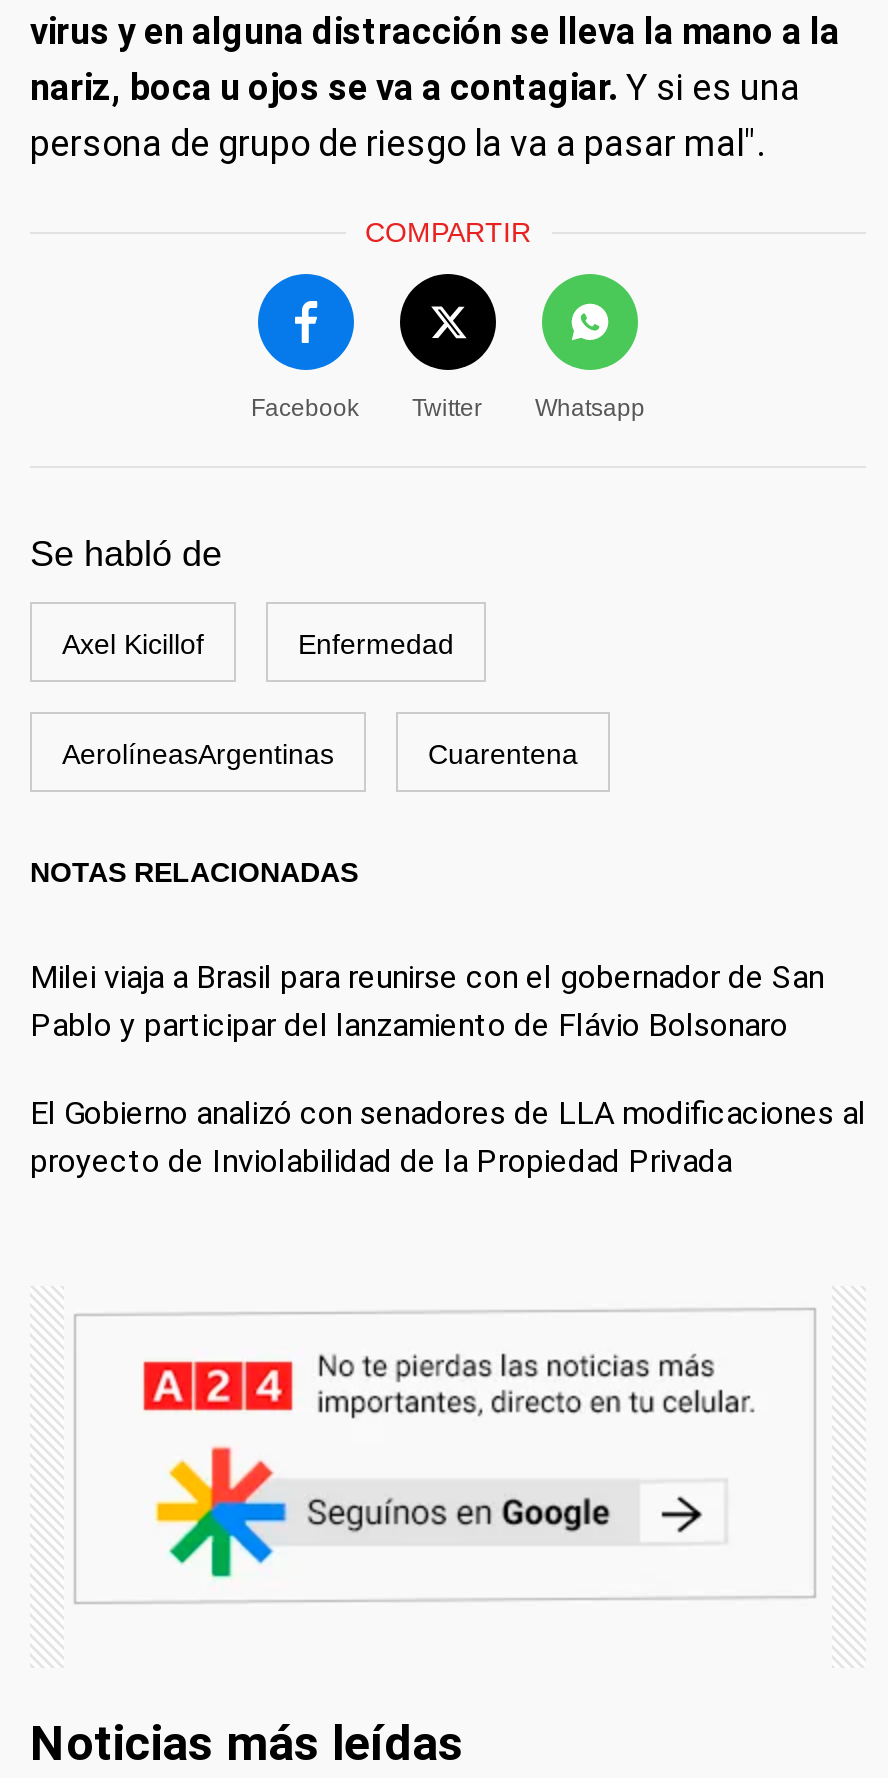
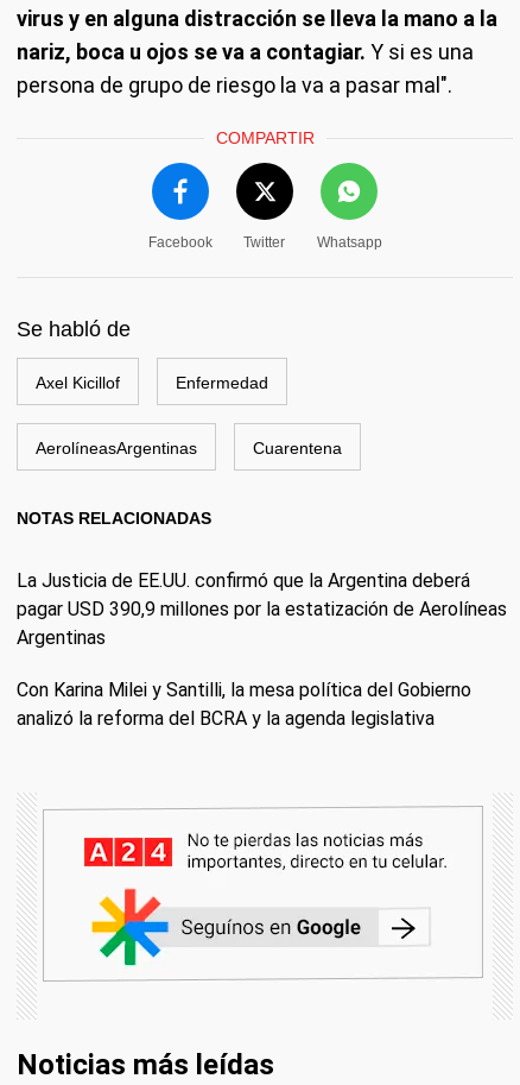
- Milei viaja a Brasil para reunirse con el gobernador de San
- Pablo y participar del lanzamiento de Flávio Bolsonaro
+ La Justicia de EE.UU. confirmó que la Argentina deberá
+ pagar USD 390,9 millones por la estatización de Aerolíneas
+ Argentinas

- El Gobierno analizó con senadores de LLA modificaciones al
- proyecto de Inviolabilidad de la Propiedad Privada
+ Con Karina Milei y Santilli, la mesa política del Gobierno
+ analizó la reforma del BCRA y la agenda legislativa
